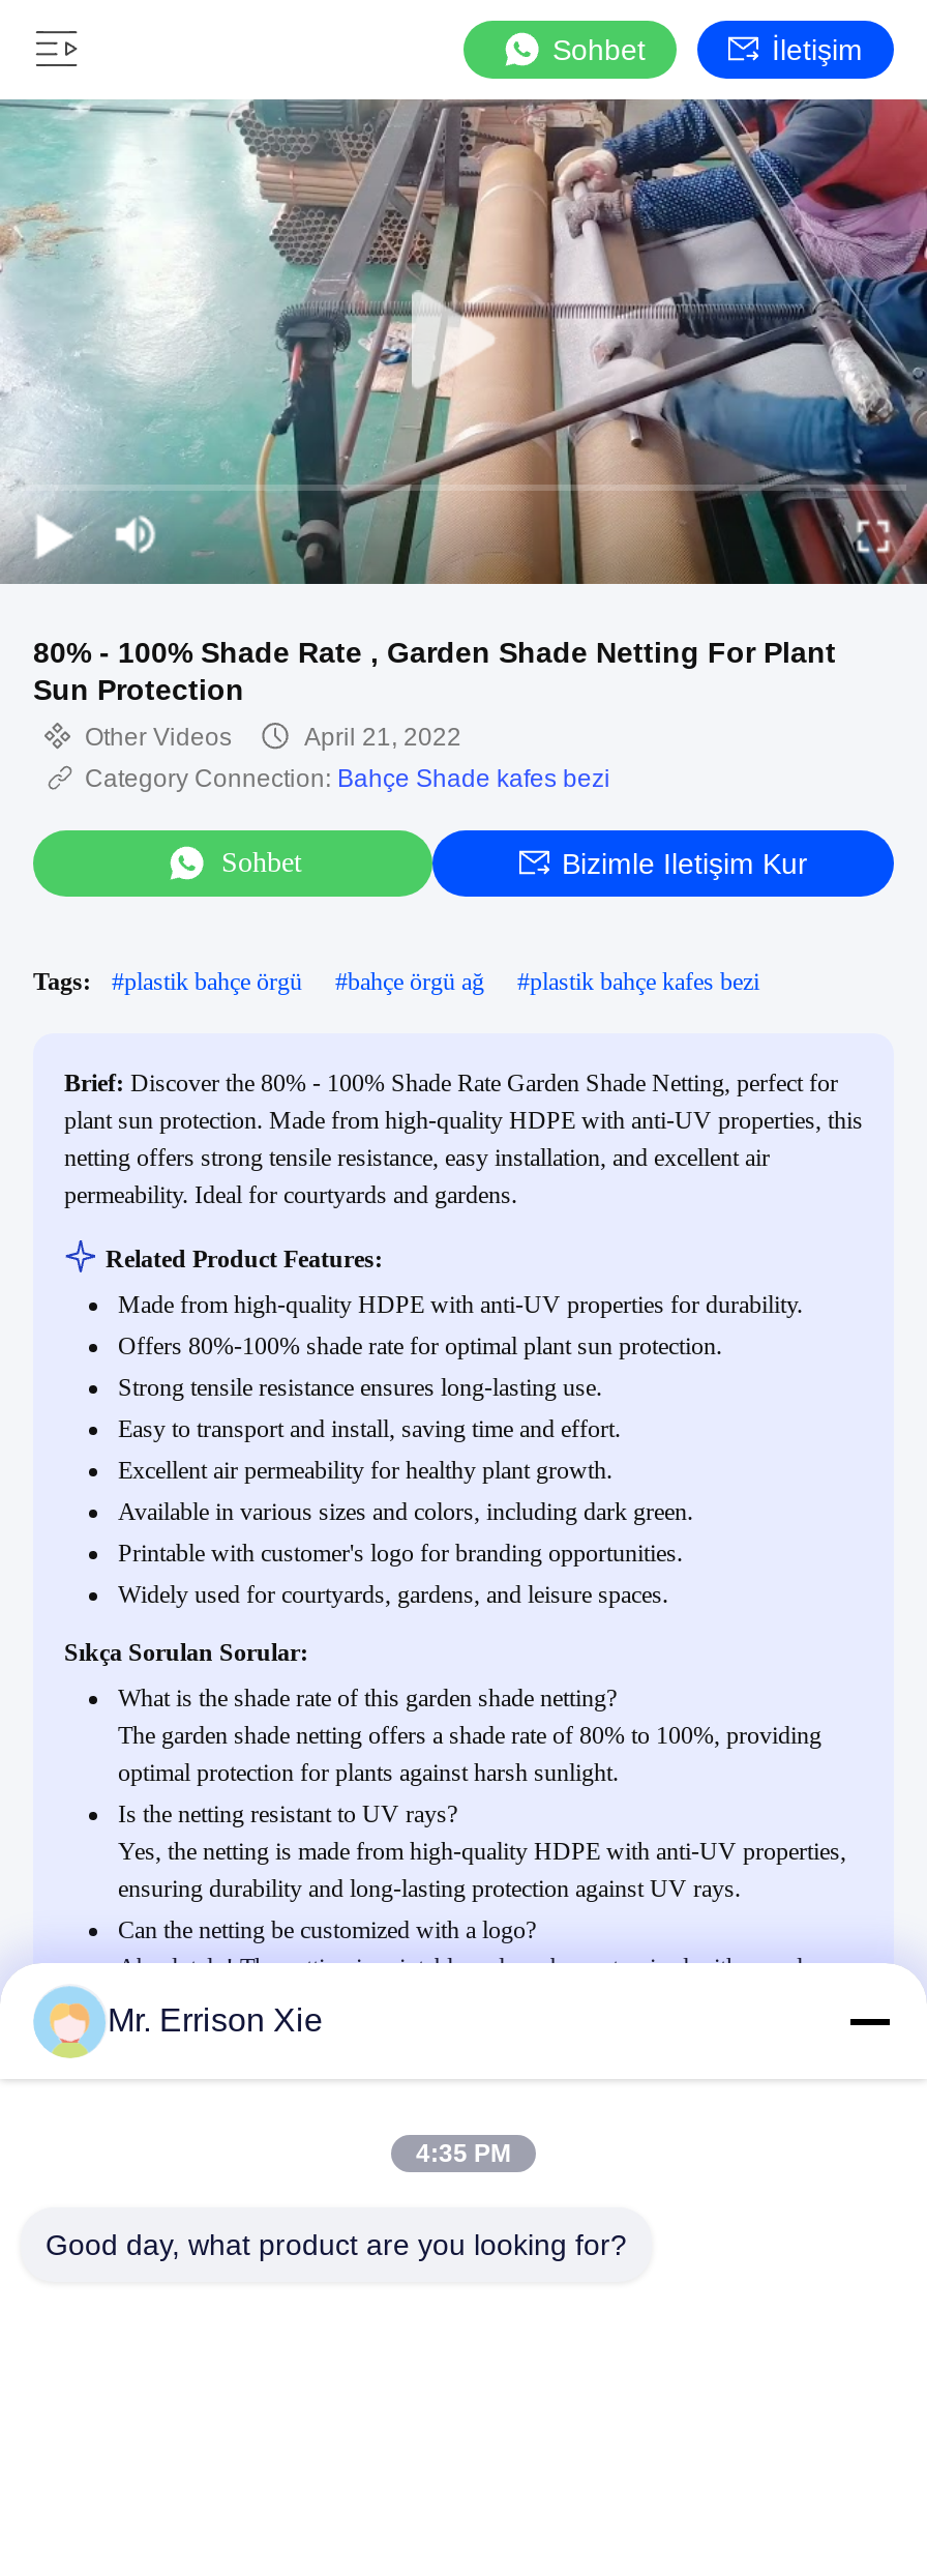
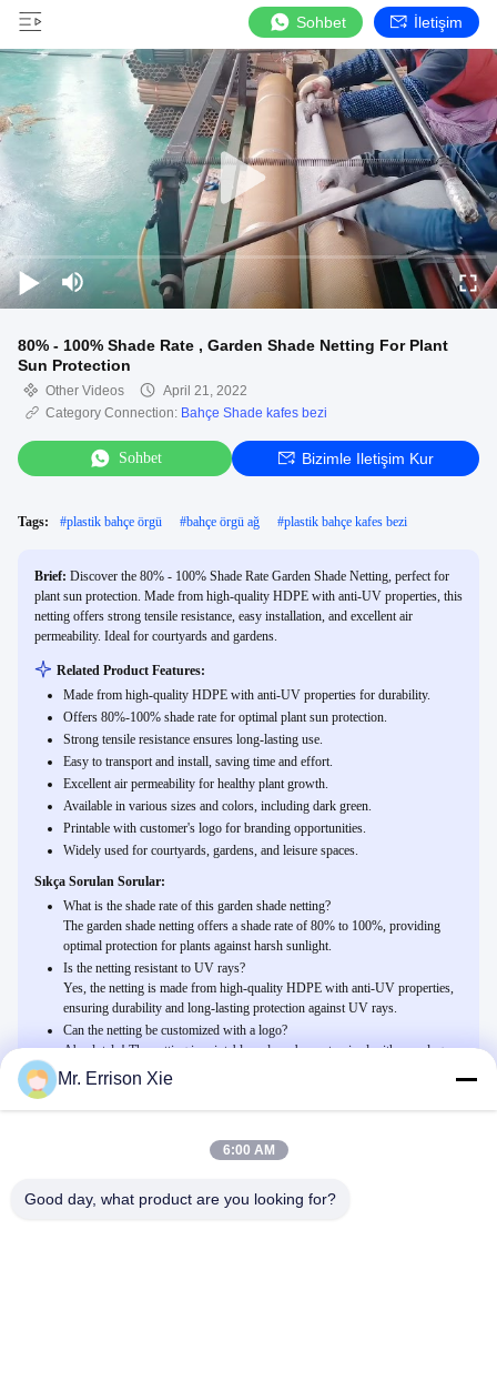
- 4:35 PM
+ 6:00 AM
